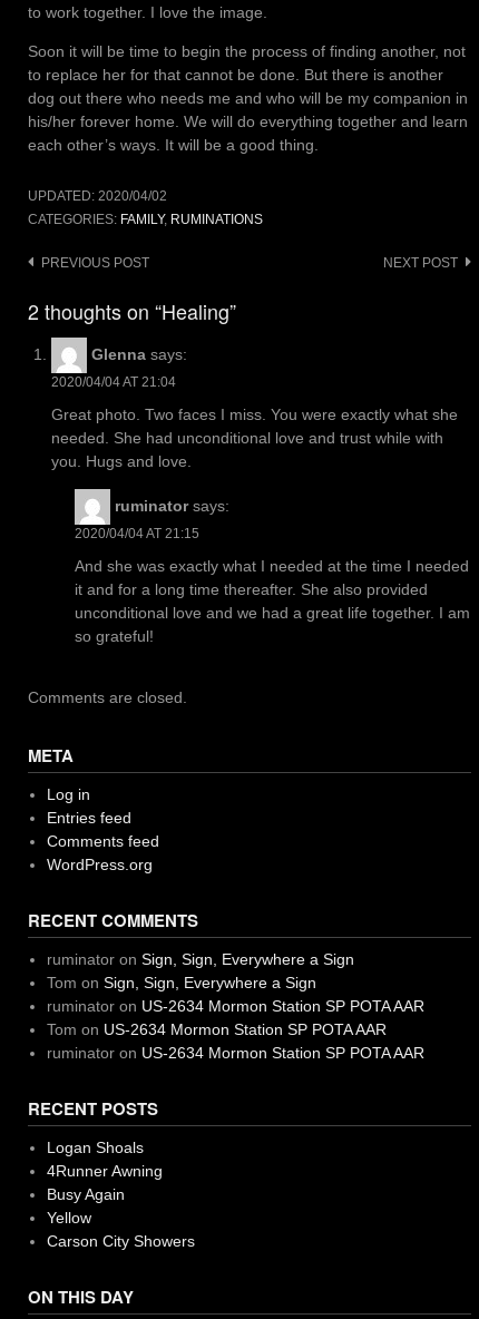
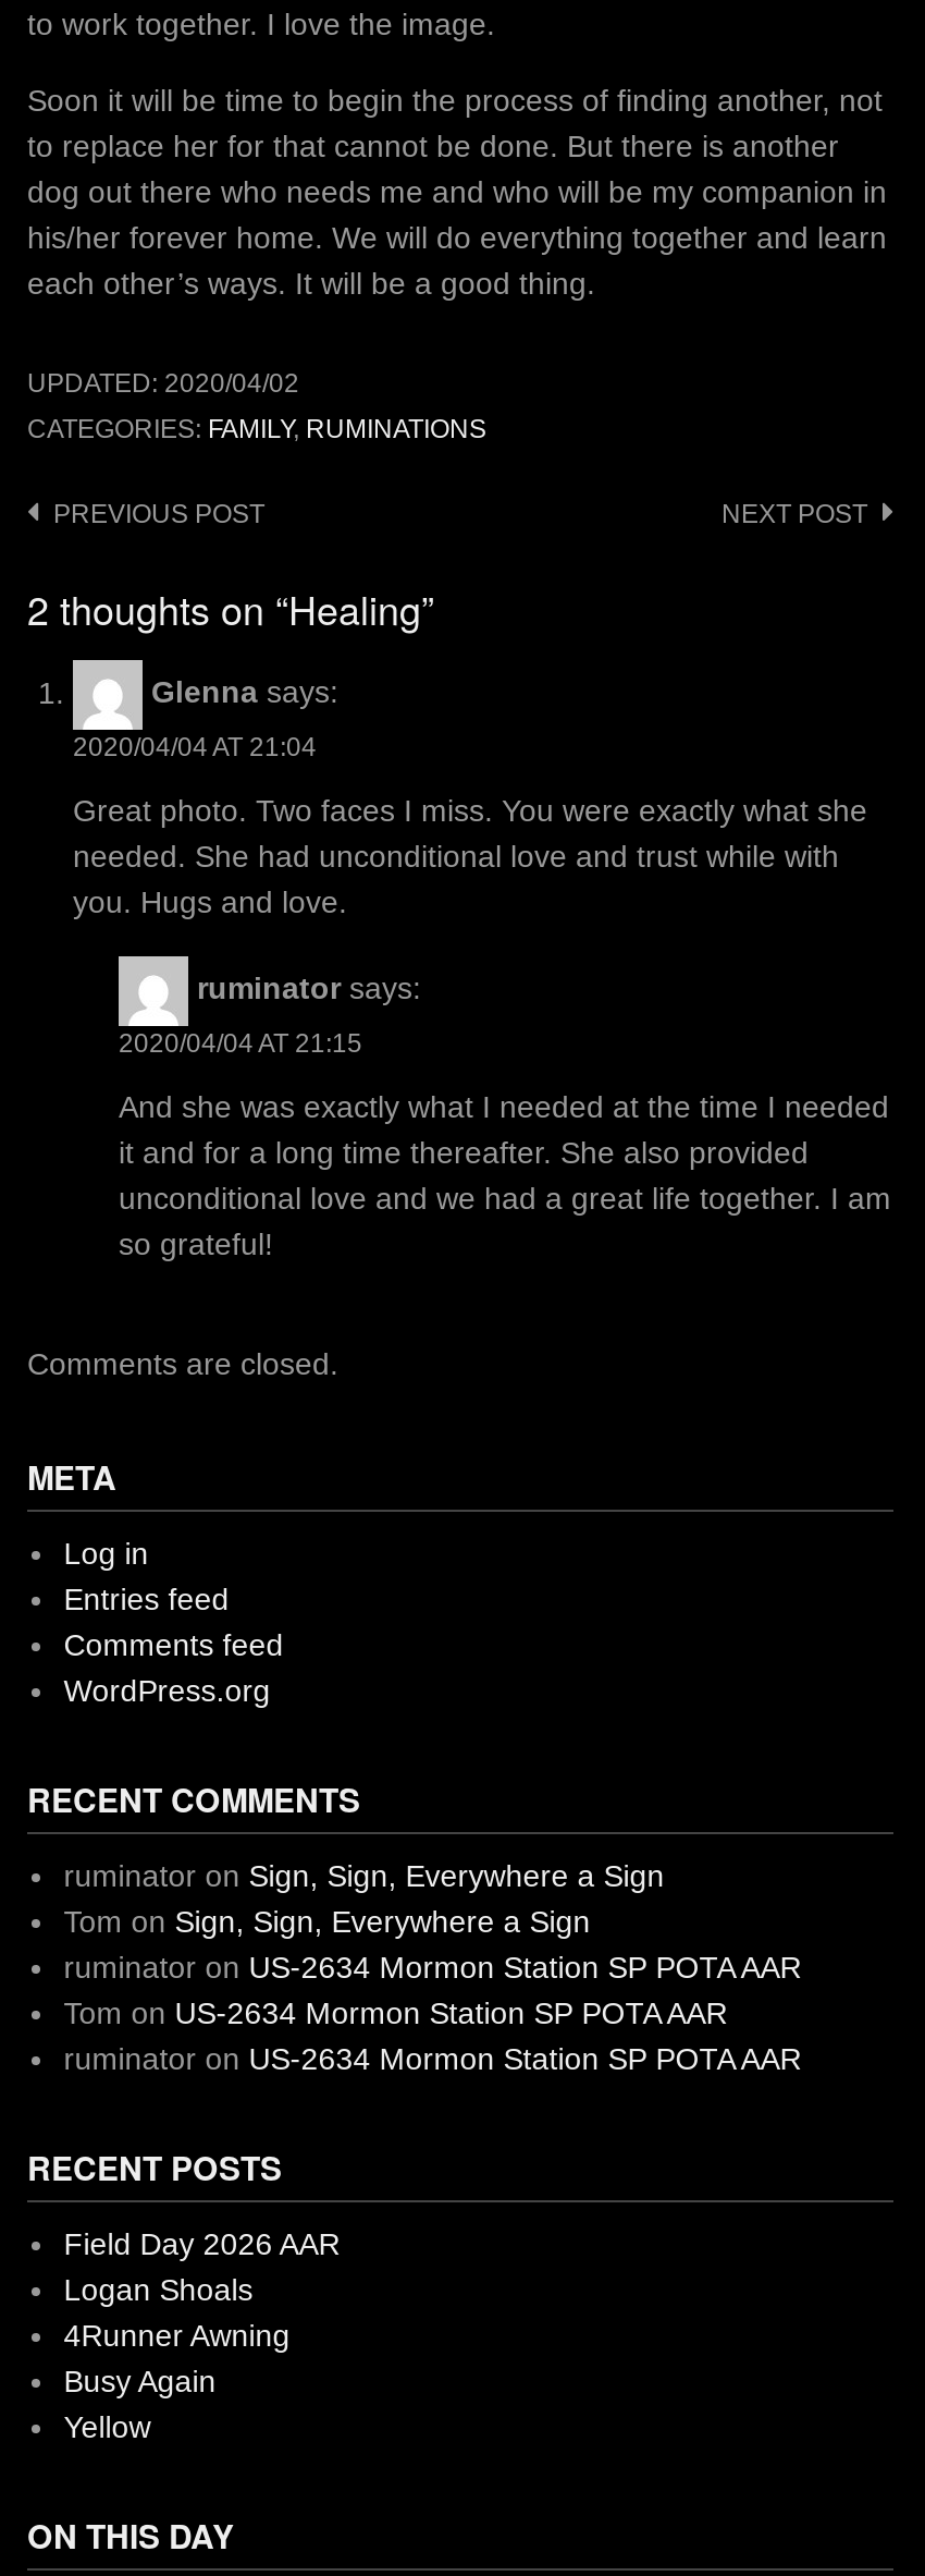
+ Field Day 2026 AAR

moved down: Logan Shoals | 4Runner Awning | Busy Again | Yellow

- Carson City Showers
